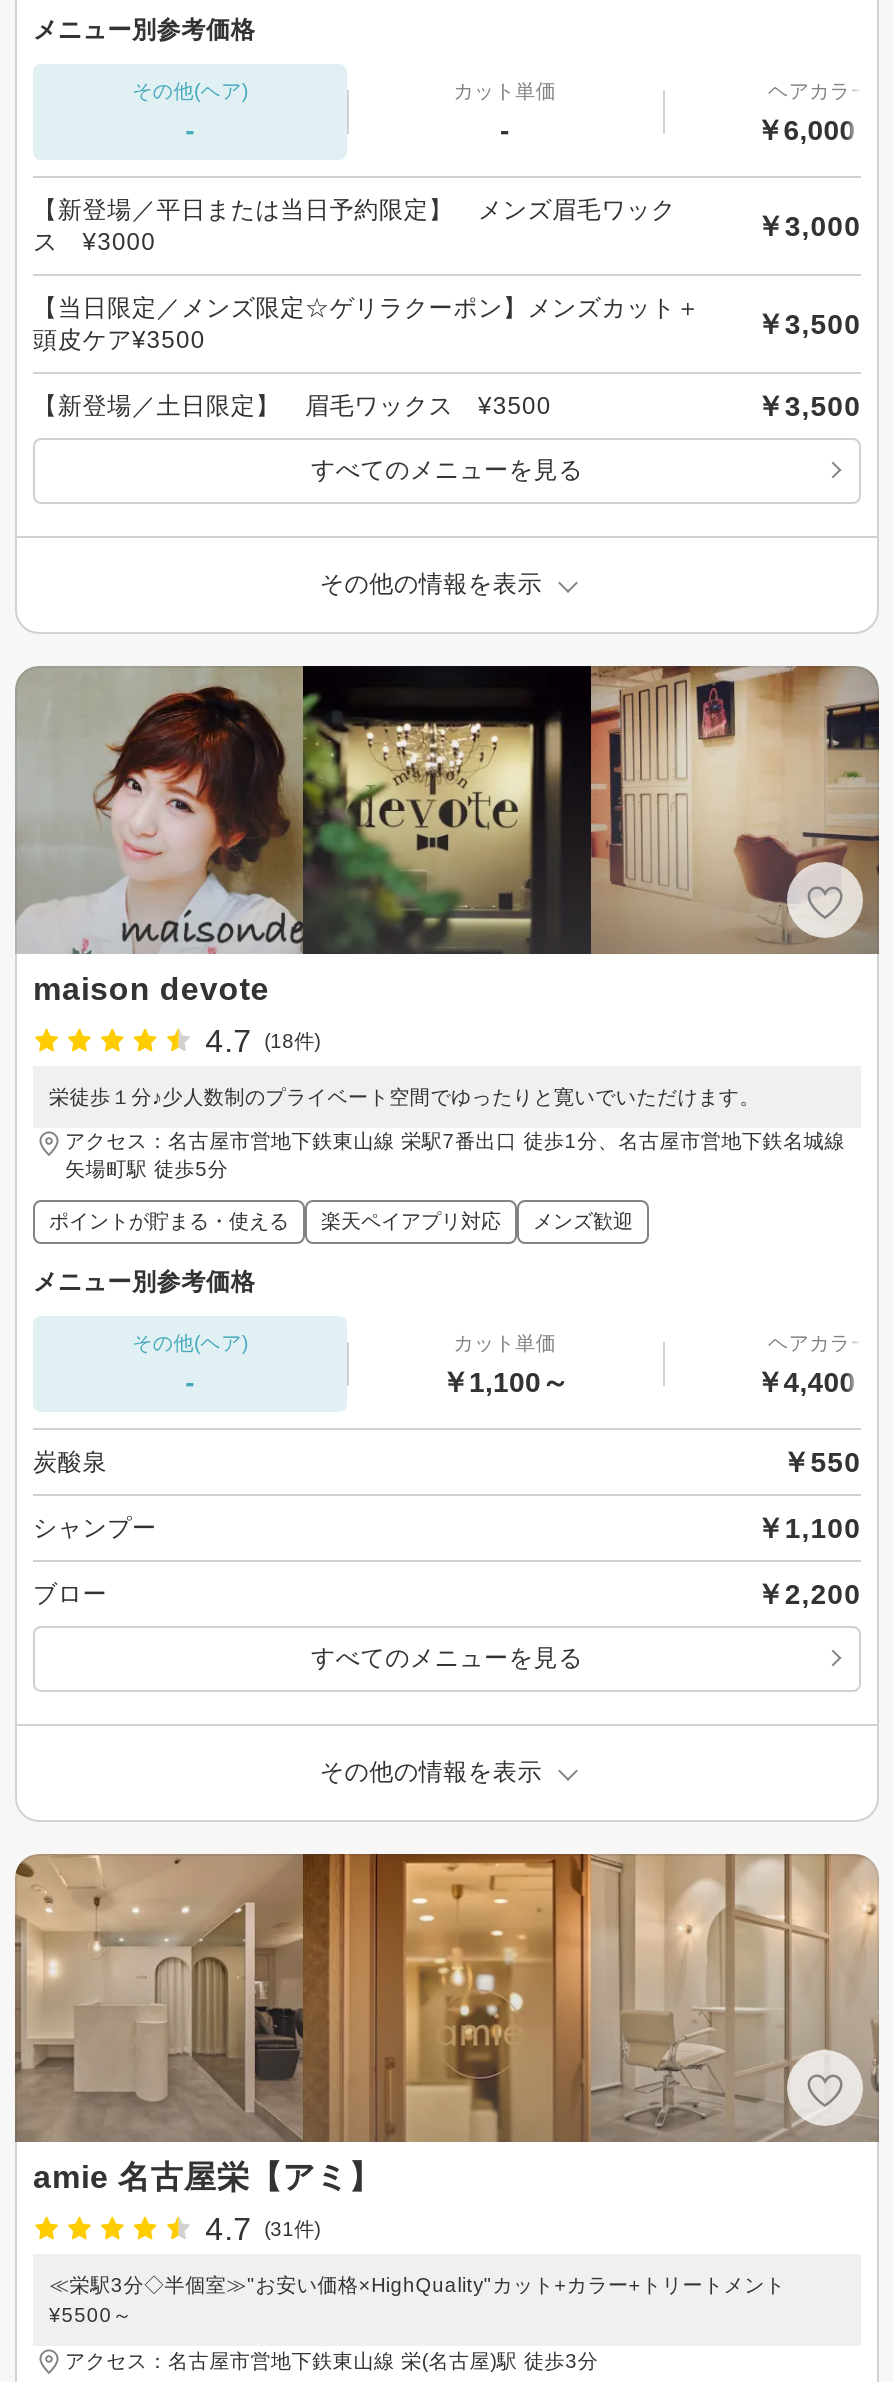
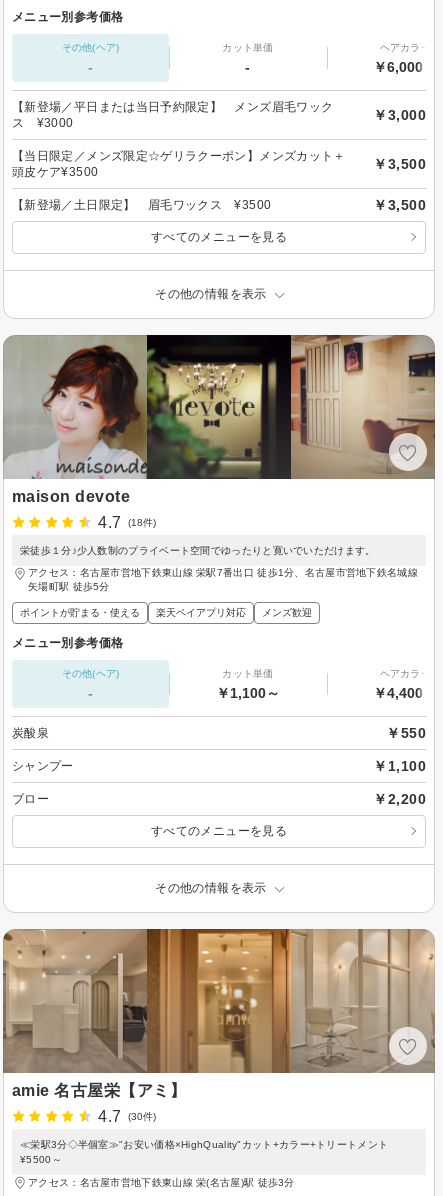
- 4.7 (31件)
+ 4.7 (30件)
